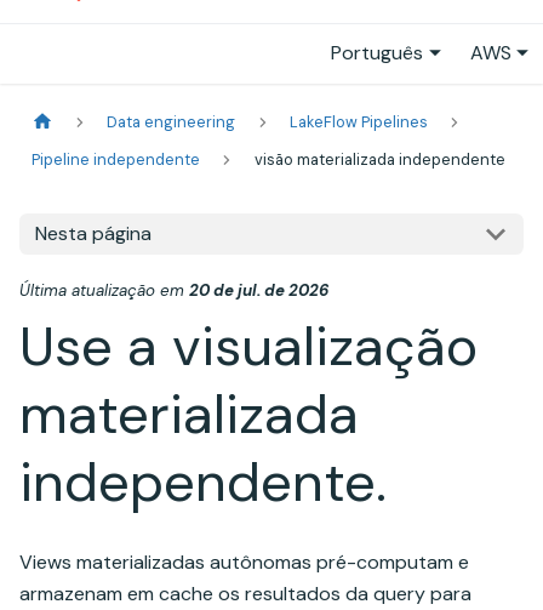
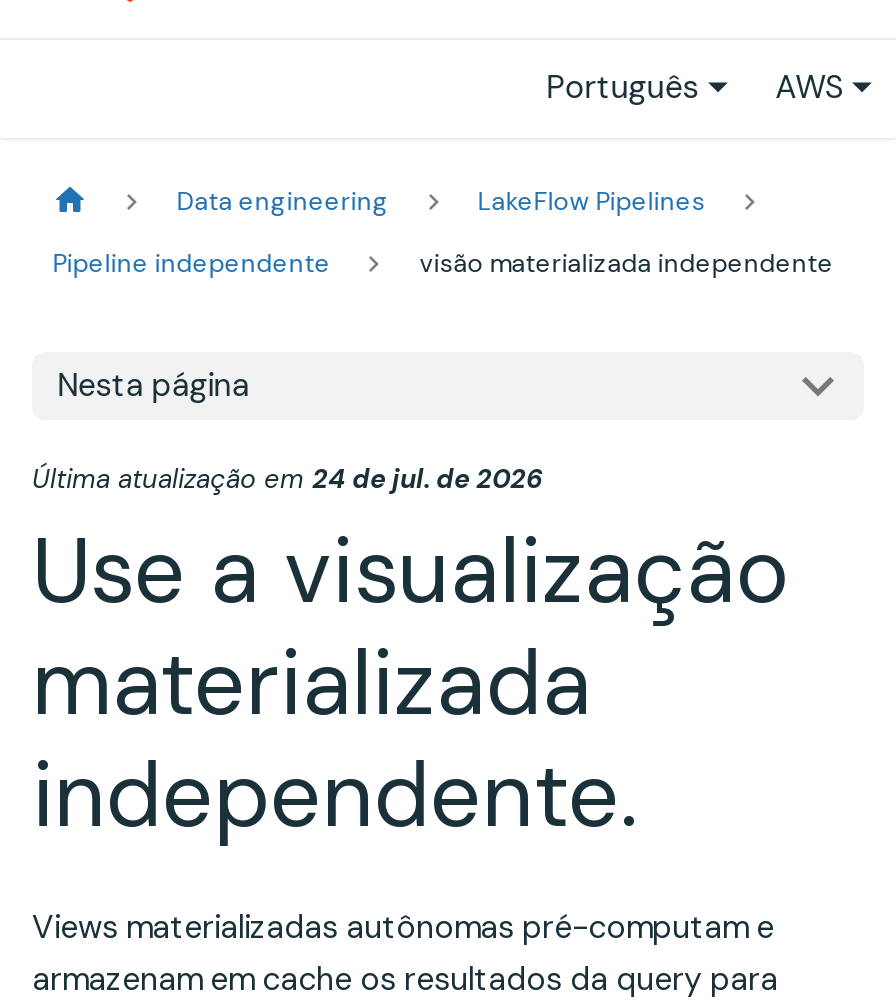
- Última atualização em 20 de jul. de 2026
+ Última atualização em 24 de jul. de 2026
